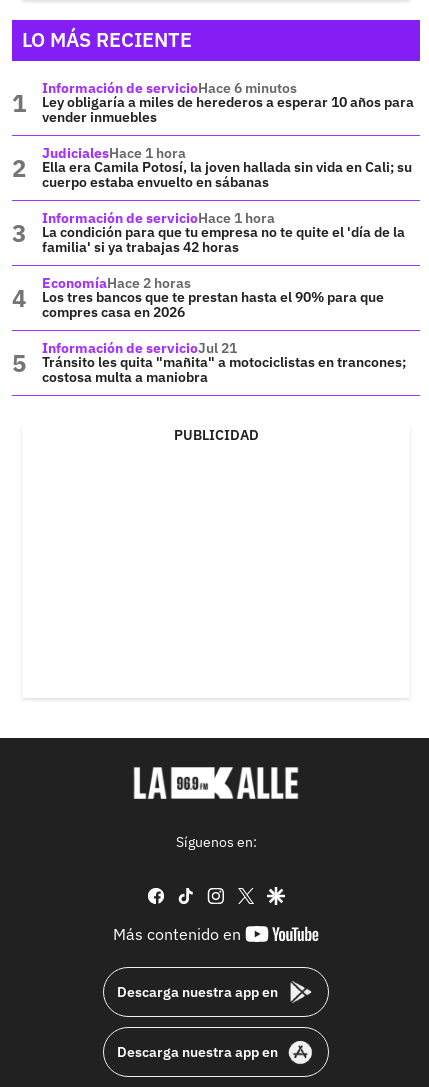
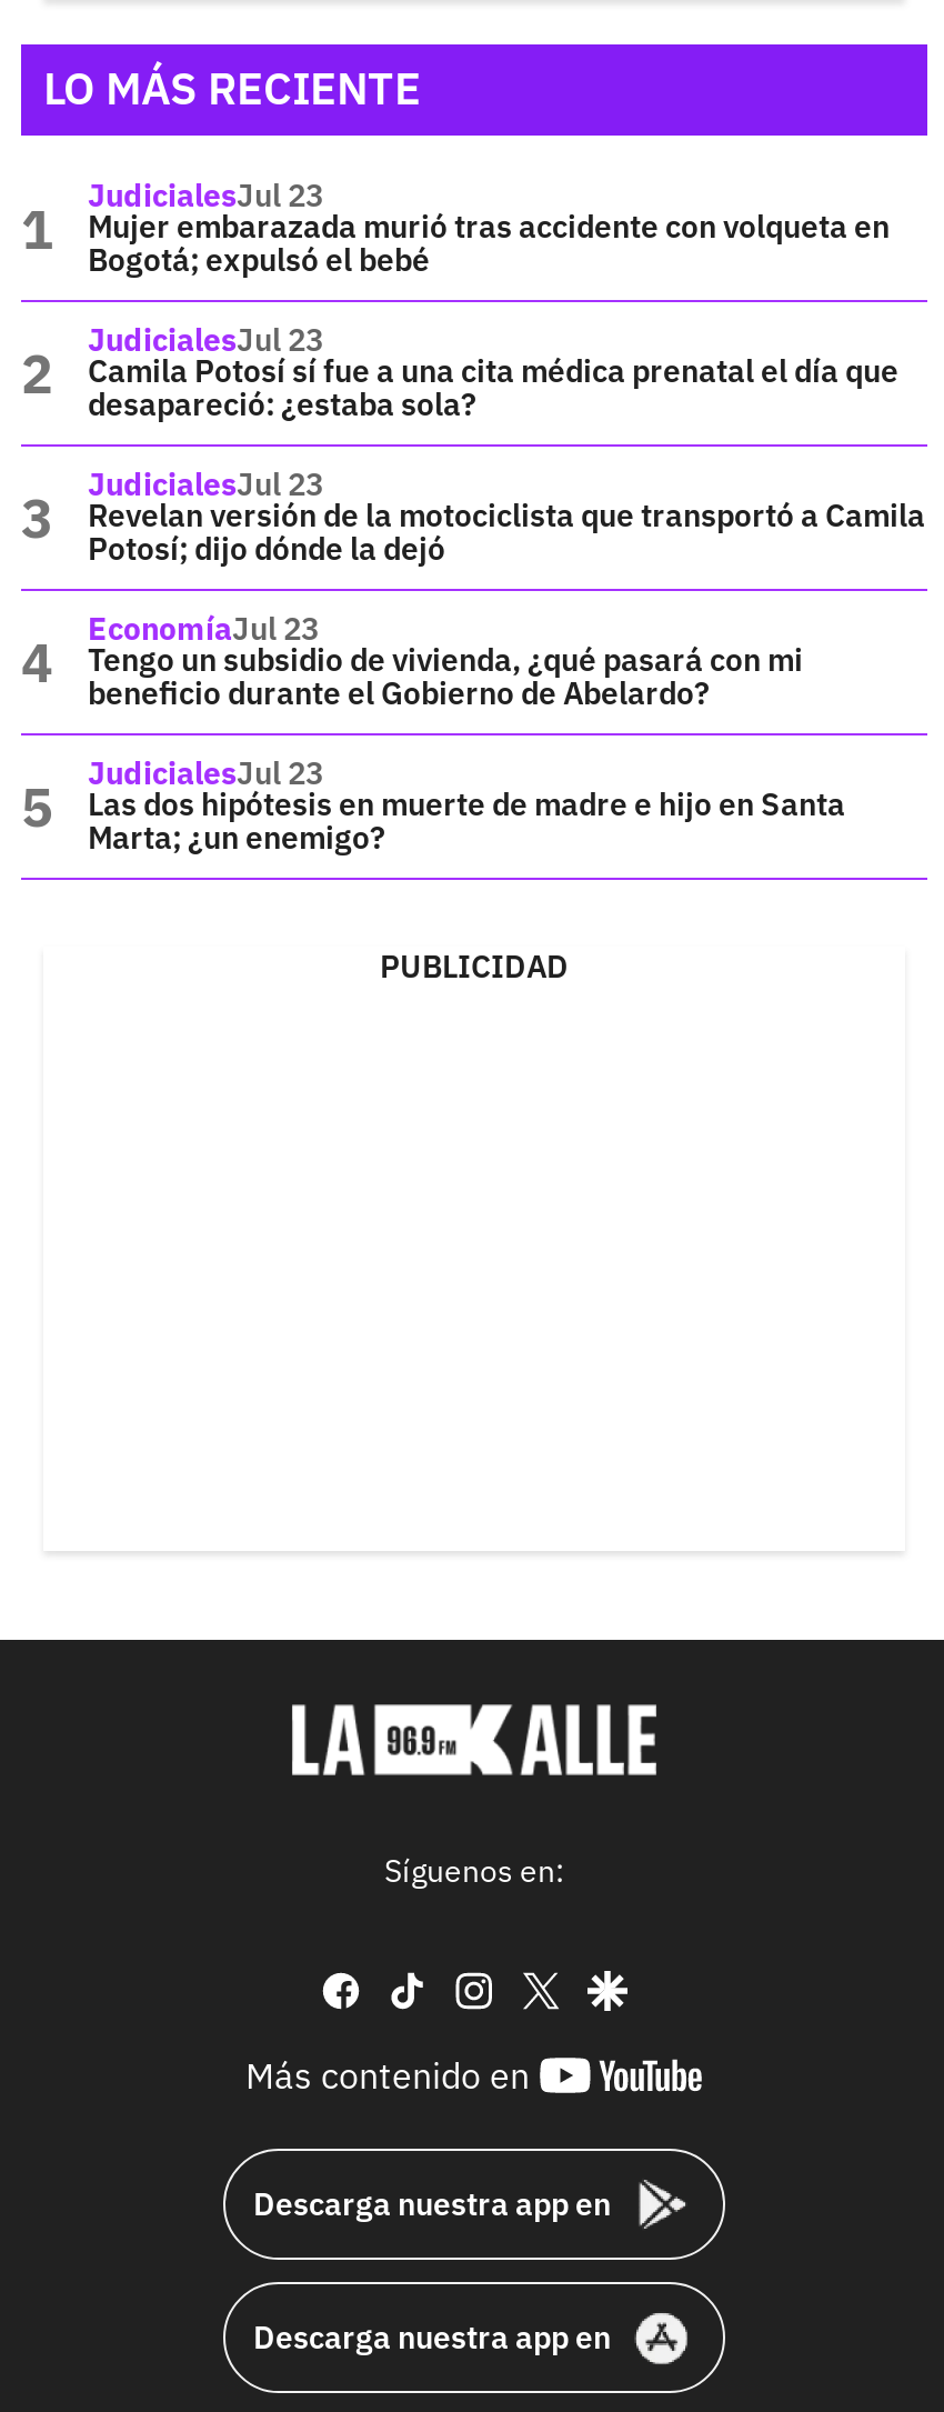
- Información de servicioHace 6 minutos
- Ley obligaría a miles de herederos a esperar 10 años para
- vender inmuebles
+ JudicialesJul 23
+ Mujer embarazada murió tras accidente con volqueta en
+ Bogotá; expulsó el bebé

- JudicialesHace 1 hora
- Ella era Camila Potosí, la joven hallada sin vida en Cali; su
- cuerpo estaba envuelto en sábanas
+ JudicialesJul 23
+ Camila Potosí sí fue a una cita médica prenatal el día que
+ desapareció: ¿estaba sola?

- Información de servicioHace 1 hora
- La condición para que tu empresa no te quite el 'día de la
- familia' si ya trabajas 42 horas
+ JudicialesJul 23
+ Revelan versión de la motociclista que transportó a Camila
+ Potosí; dijo dónde la dejó

- EconomíaHace 2 horas
- Los tres bancos que te prestan hasta el 90% para que
- compres casa en 2026
+ EconomíaJul 23
+ Tengo un subsidio de vivienda, ¿qué pasará con mi
+ beneficio durante el Gobierno de Abelardo?

- Información de servicioJul 21
- Tránsito les quita "mañita" a motociclistas en trancones;
- costosa multa a maniobra
+ JudicialesJul 23
+ Las dos hipótesis en muerte de madre e hijo en Santa
+ Marta; ¿un enemigo?
